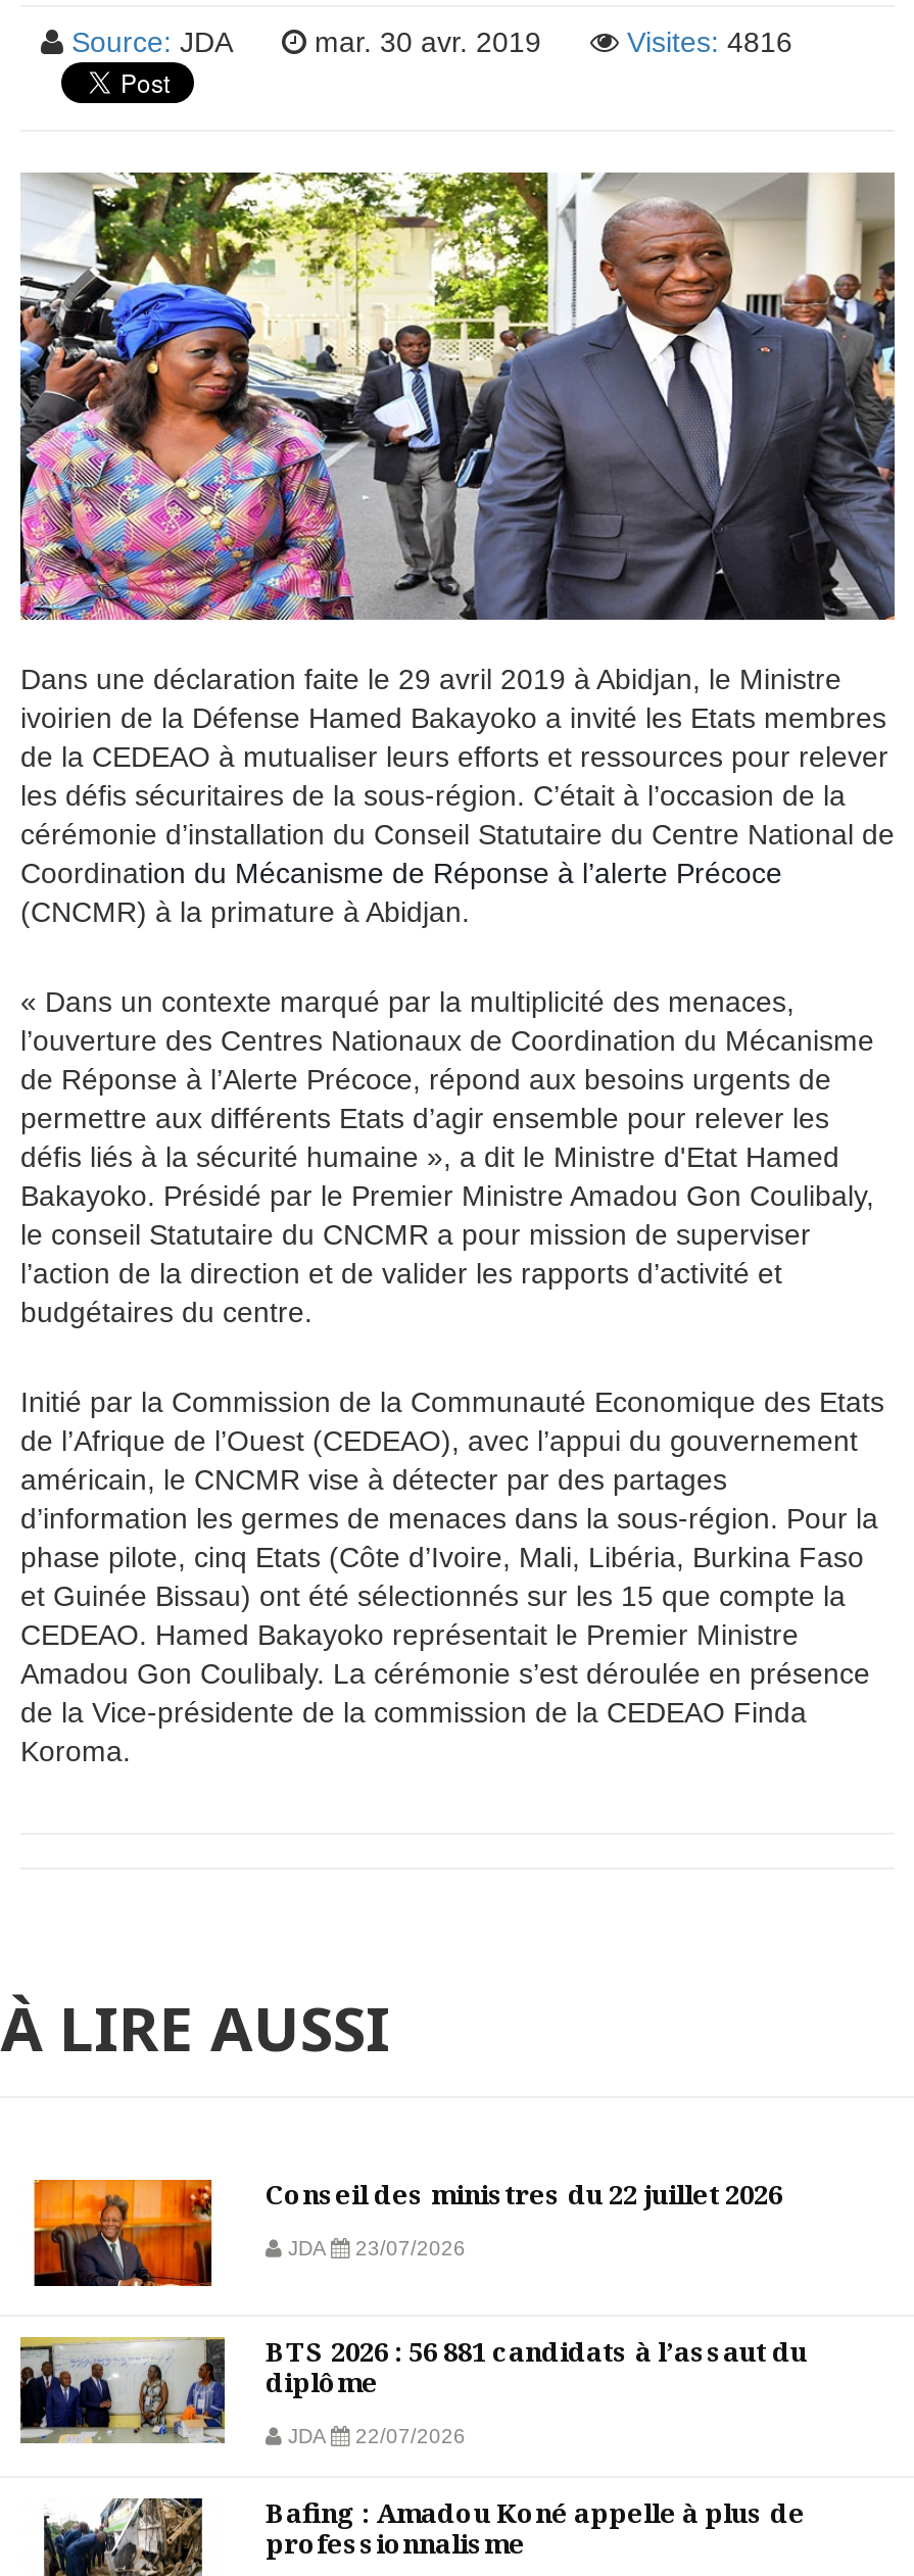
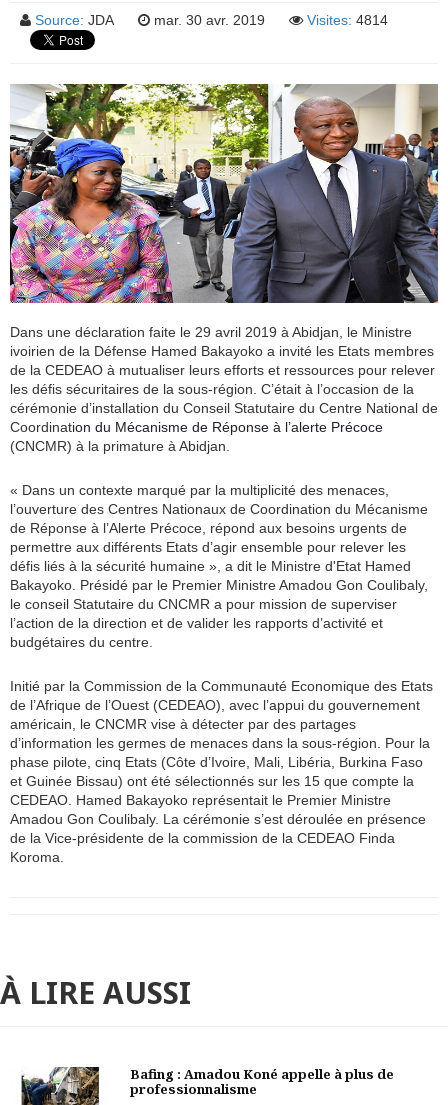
- Visites: 4816
+ Visites: 4814

- [image]
- Conseil des ministres du 22 juillet 2026
- JDA
- 23/07/2026
- BTS 2026 : 56 881 candidats à l’assaut du
- diplôme
- JDA
- 22/07/2026

- [image]
